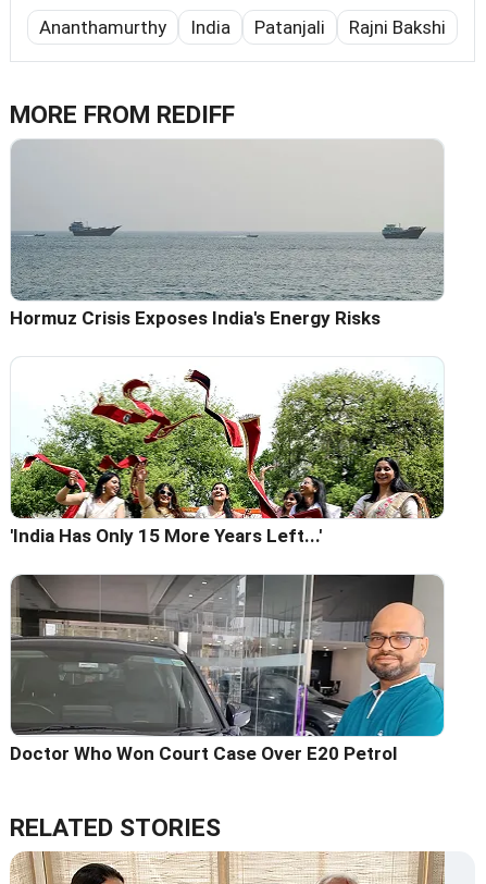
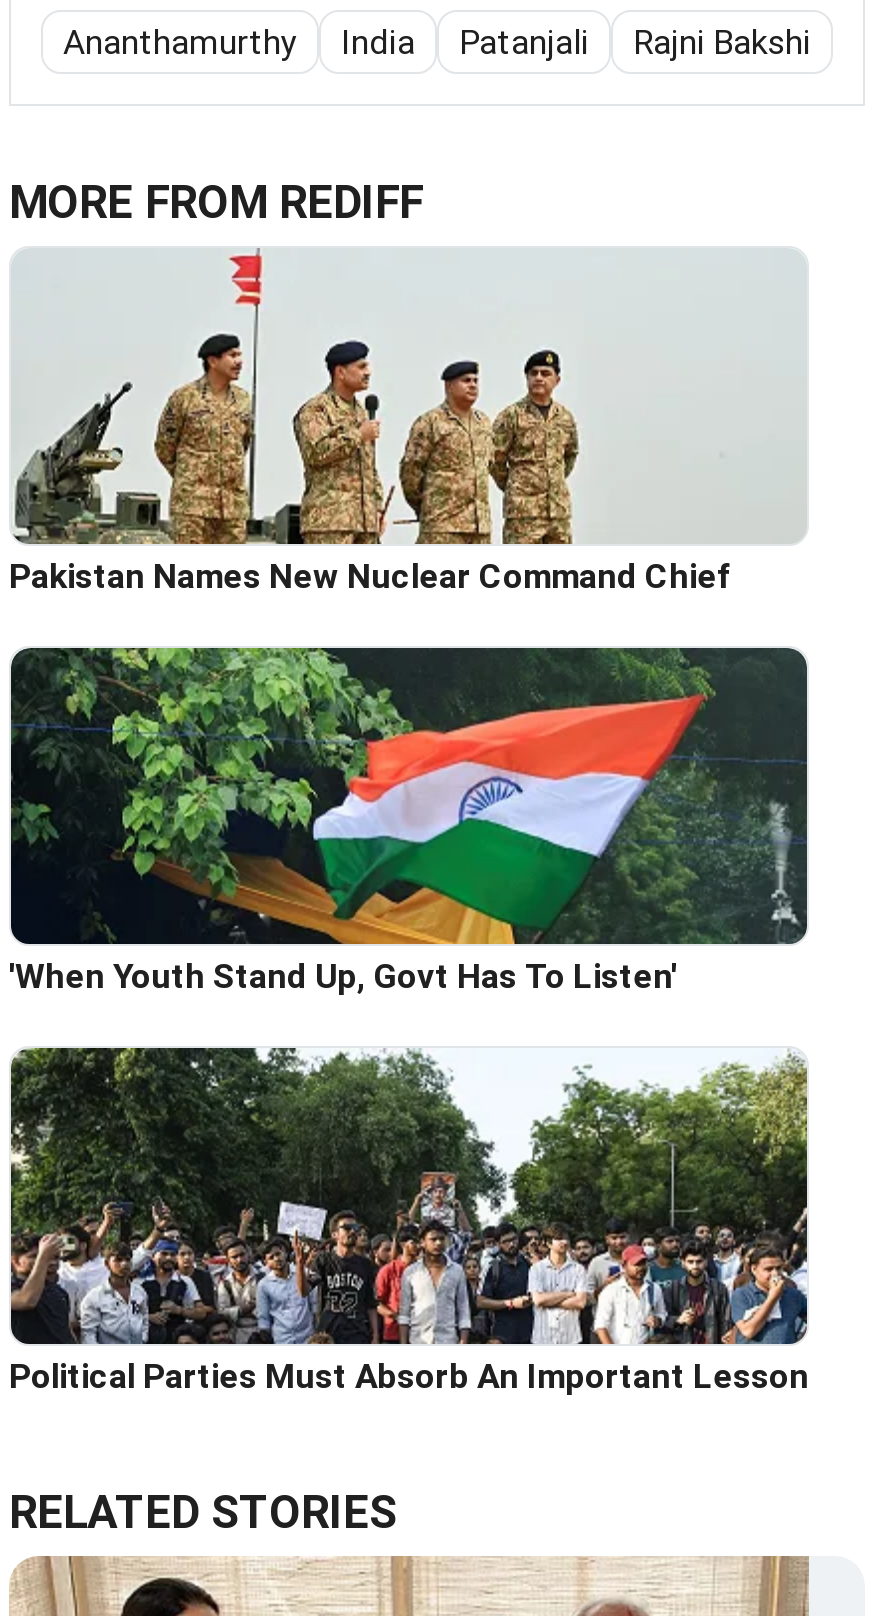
- [image]
- Hormuz Crisis Exposes India's Energy Risks
+ [image]
+ Pakistan Names New Nuclear Command Chief

- [image]
- 'India Has Only 15 More Years Left...'
+ [image]
+ 'When Youth Stand Up, Govt Has To Listen'

- [image]
- Doctor Who Won Court Case Over E20 Petrol
+ [image]
+ Political Parties Must Absorb An Important Lesson
